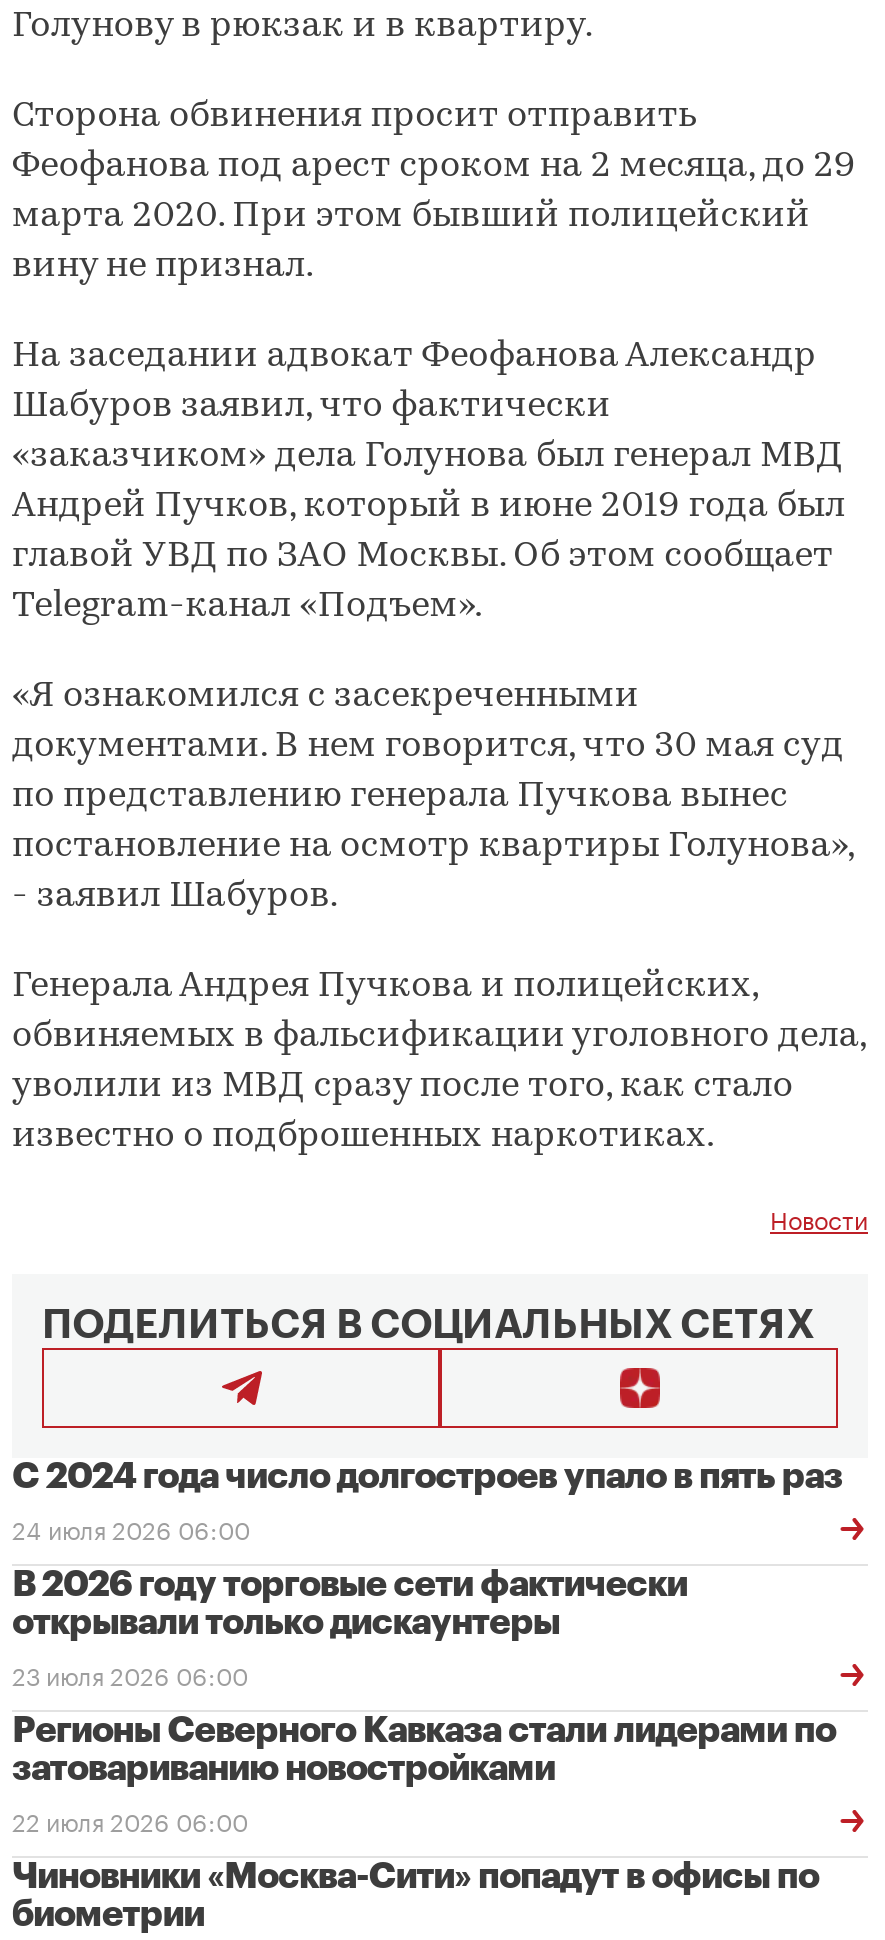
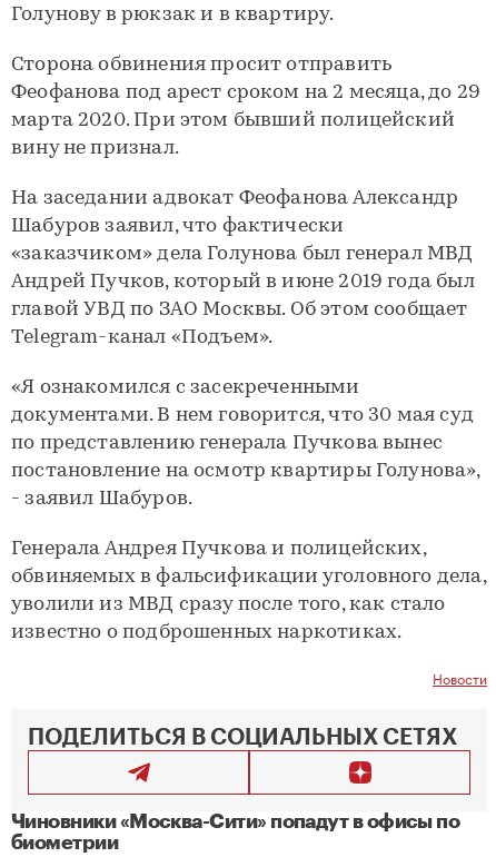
- С 2024 года число долгостроев упало в пять раз
- 24 июля 2026 06:00
- В 2026 году торговые сети фактически
- открывали только дискаунтеры
- 23 июля 2026 06:00
- Регионы Северного Кавказа стали лидерами по
- затовариванию новостройками
- 22 июля 2026 06:00
